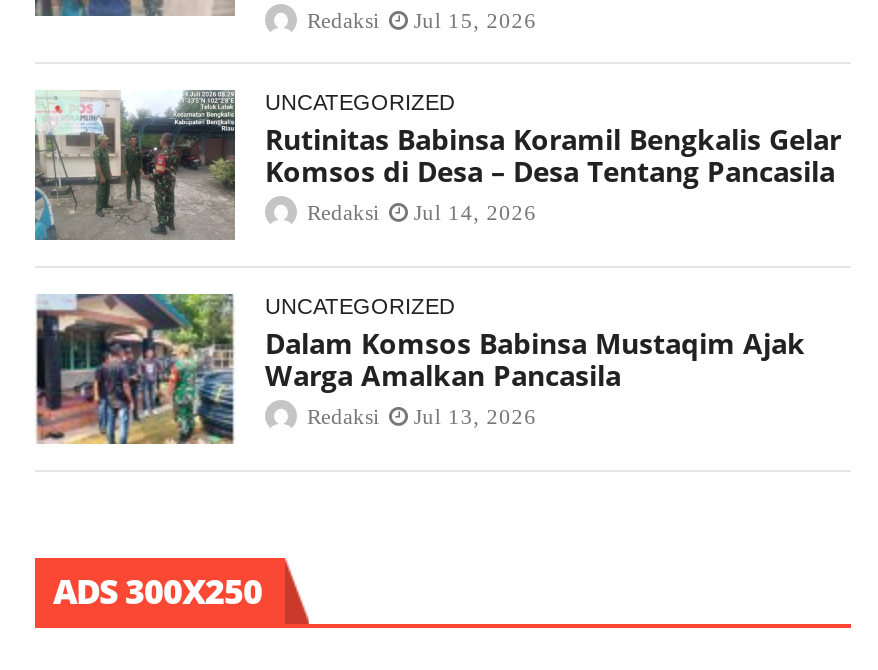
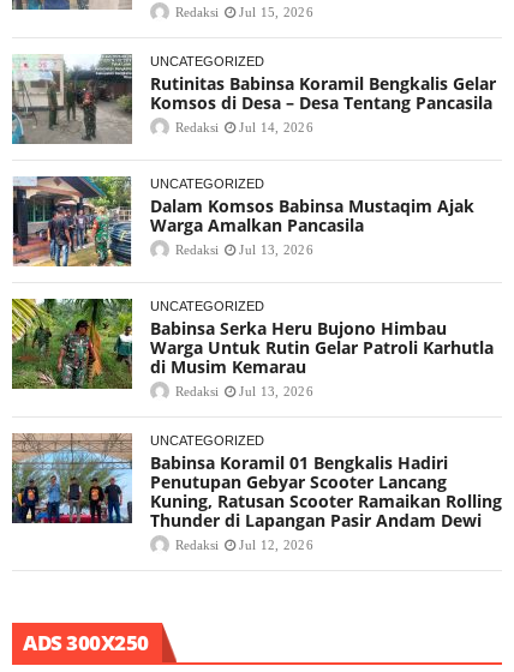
+ [image]
+ UNCATEGORIZED
+ Babinsa Serka Heru Bujono Himbau
+ Warga Untuk Rutin Gelar Patroli Karhutla
+ di Musim Kemarau
+ Redaksi
+ Jul 13, 2026
+ UNCATEGORIZED
+ Babinsa Koramil 01 Bengkalis Hadiri
+ Penutupan Gebyar Scooter Lancang
+ Kuning, Ratusan Scooter Ramaikan Rolling
+ Thunder di Lapangan Pasir Andam Dewi
+ Redaksi
+ Jul 12, 2026

+ [image]
